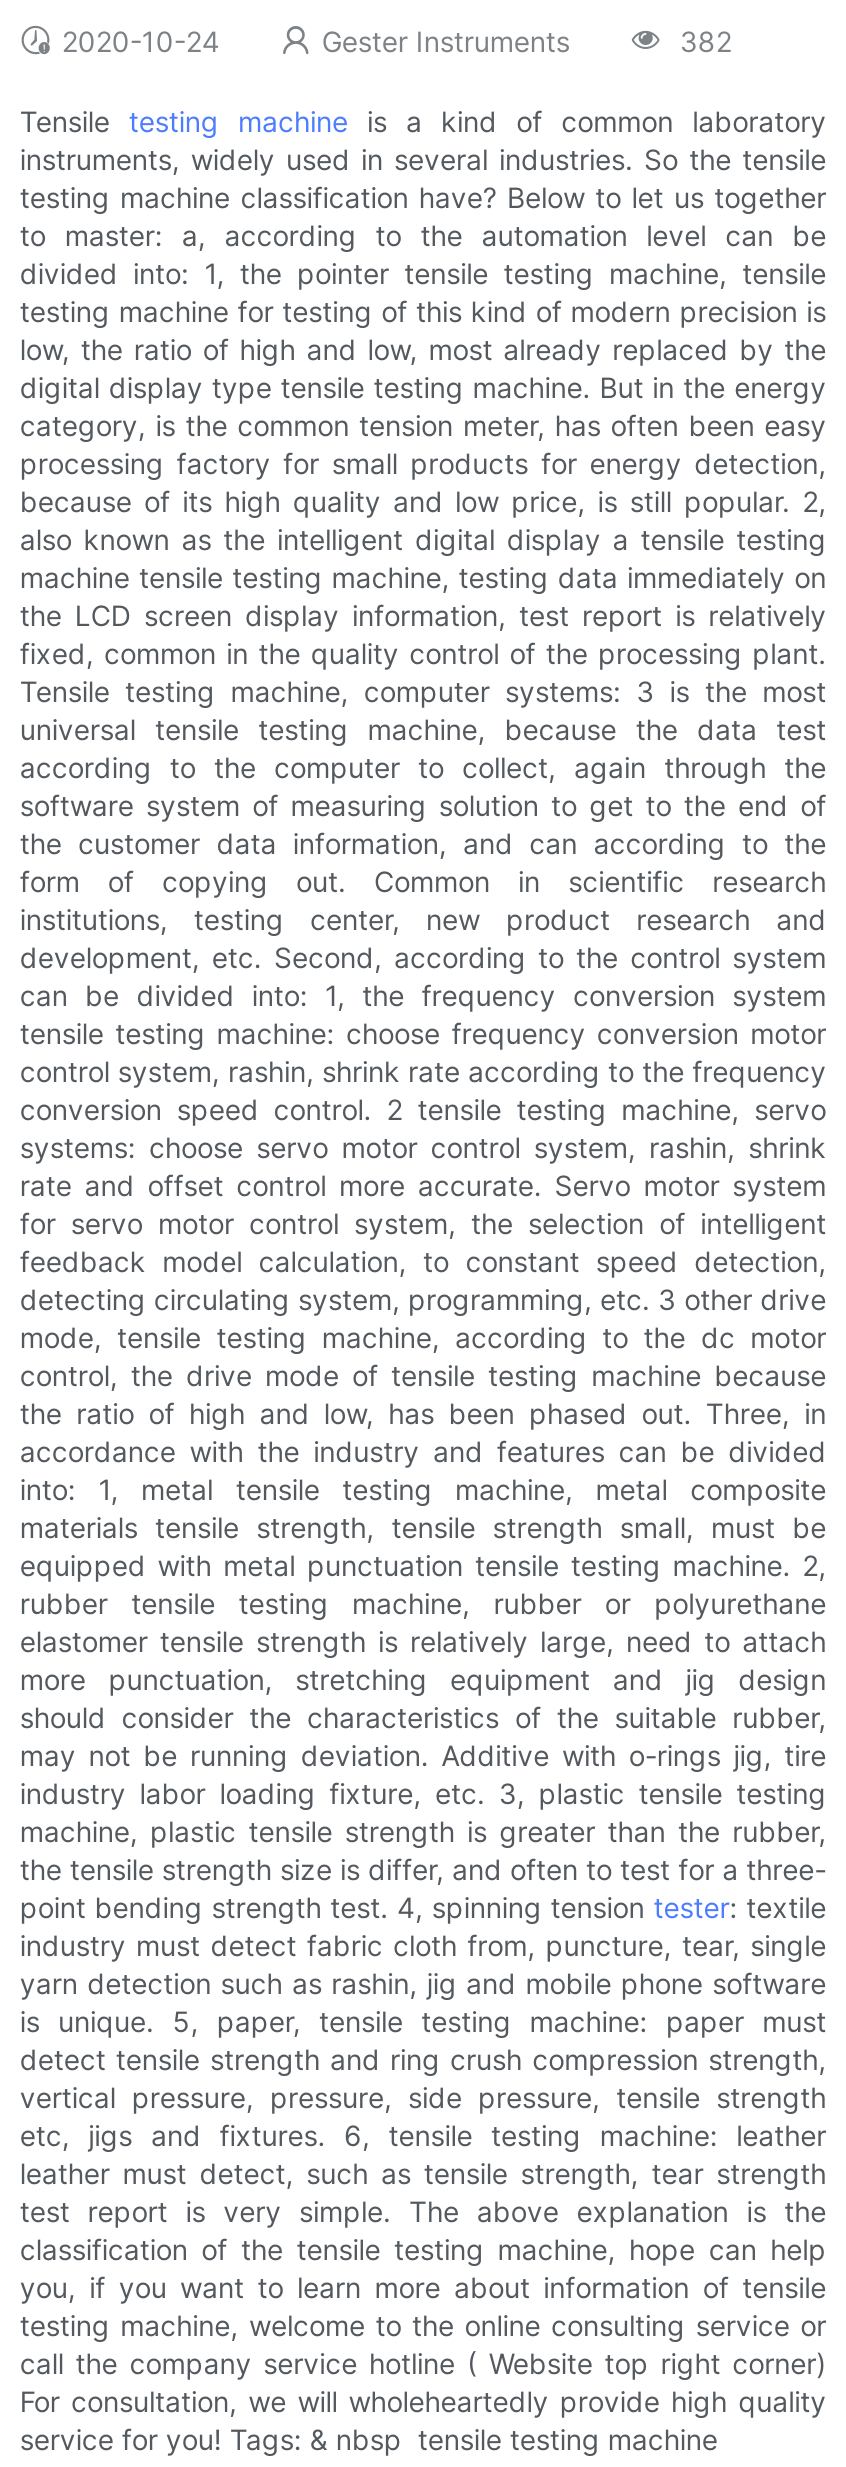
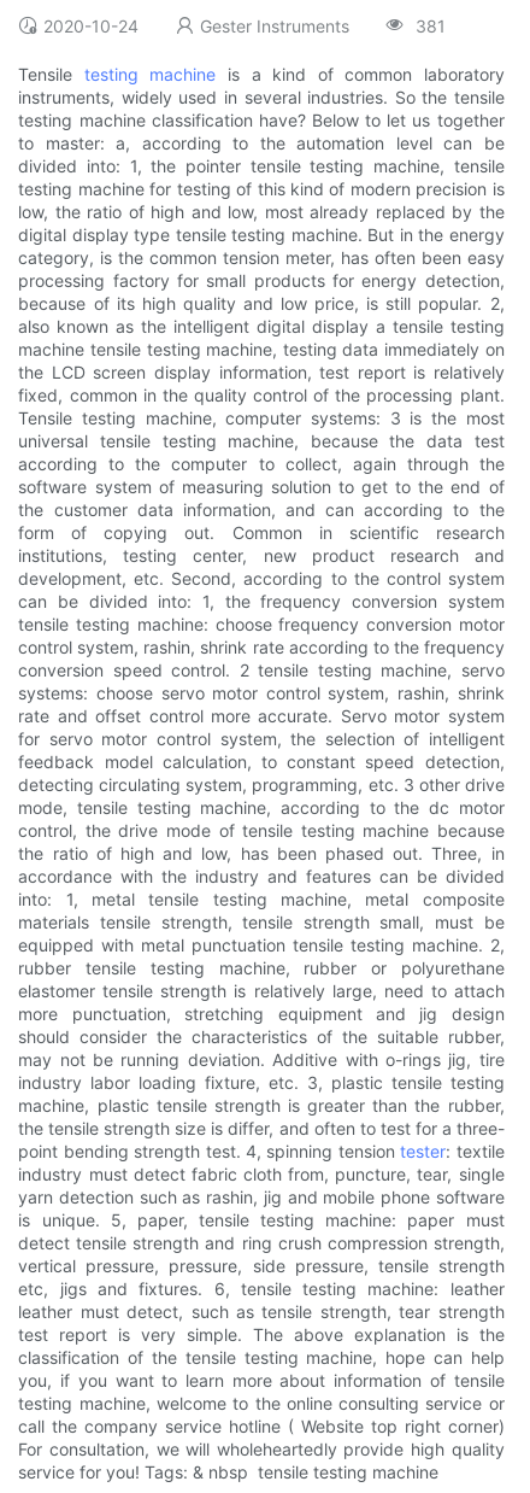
- 382
+ 381
